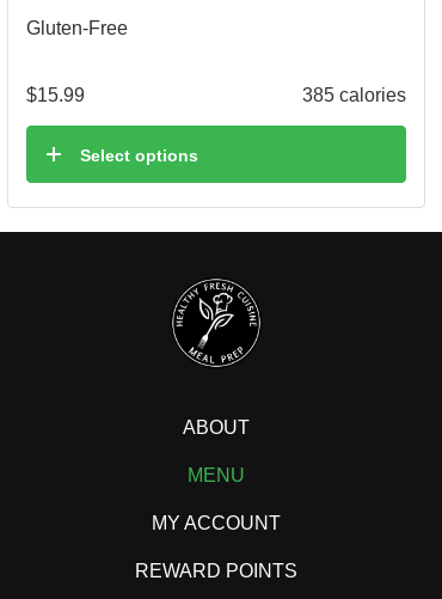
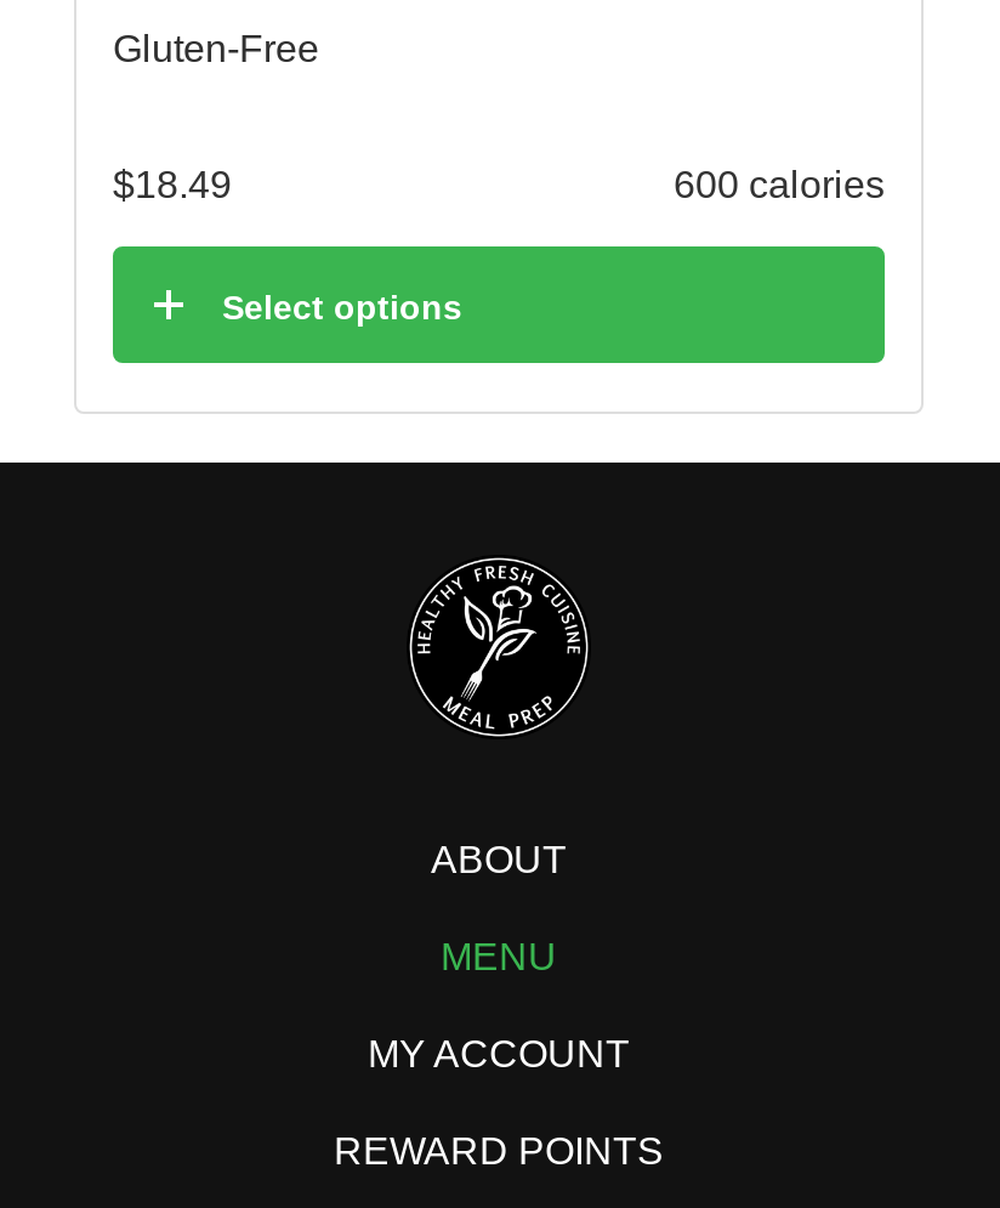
- $15.99
+ $18.49

- 385 calories
+ 600 calories
